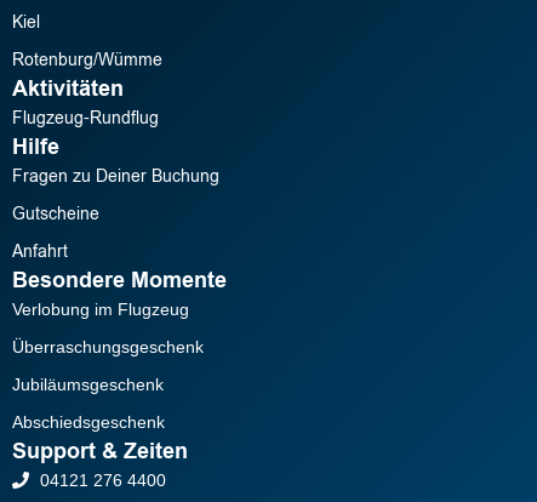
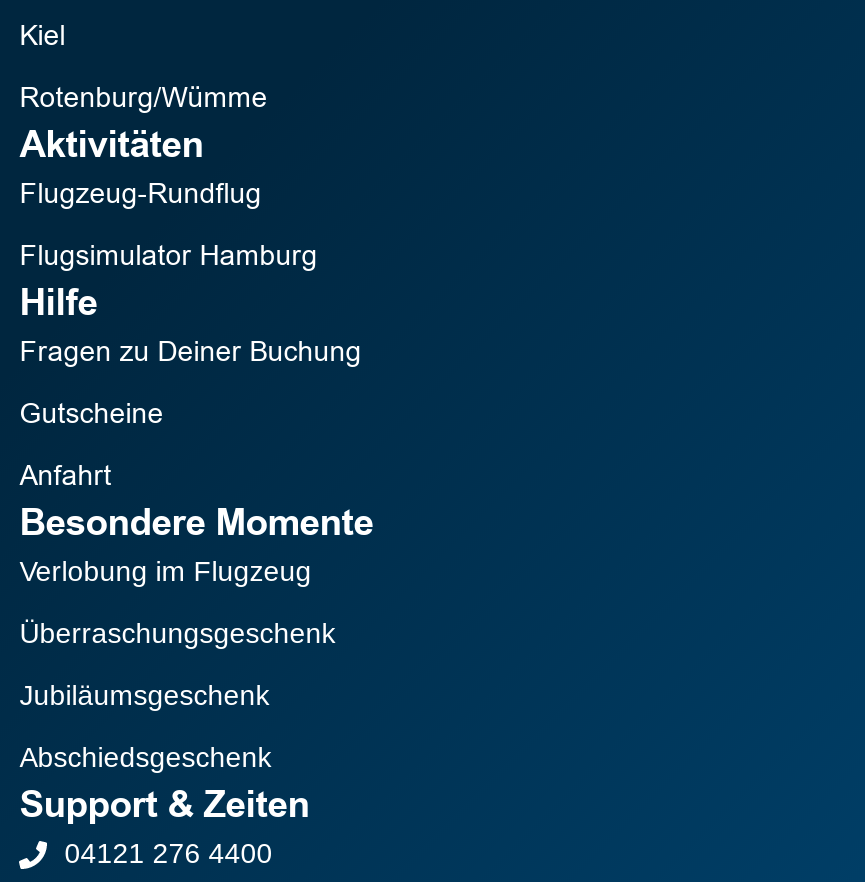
+ Flugsimulator Hamburg
